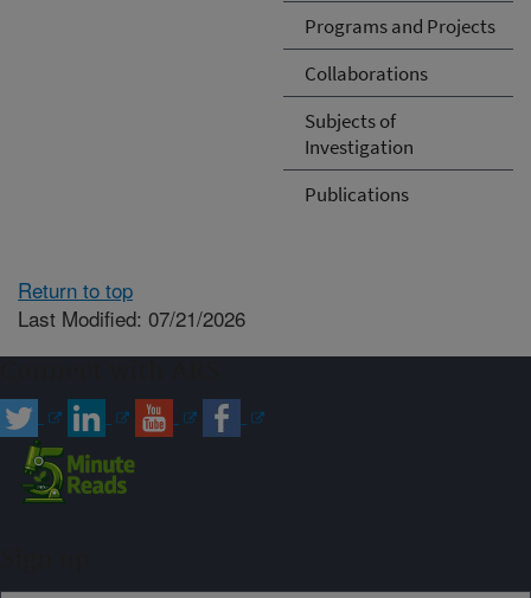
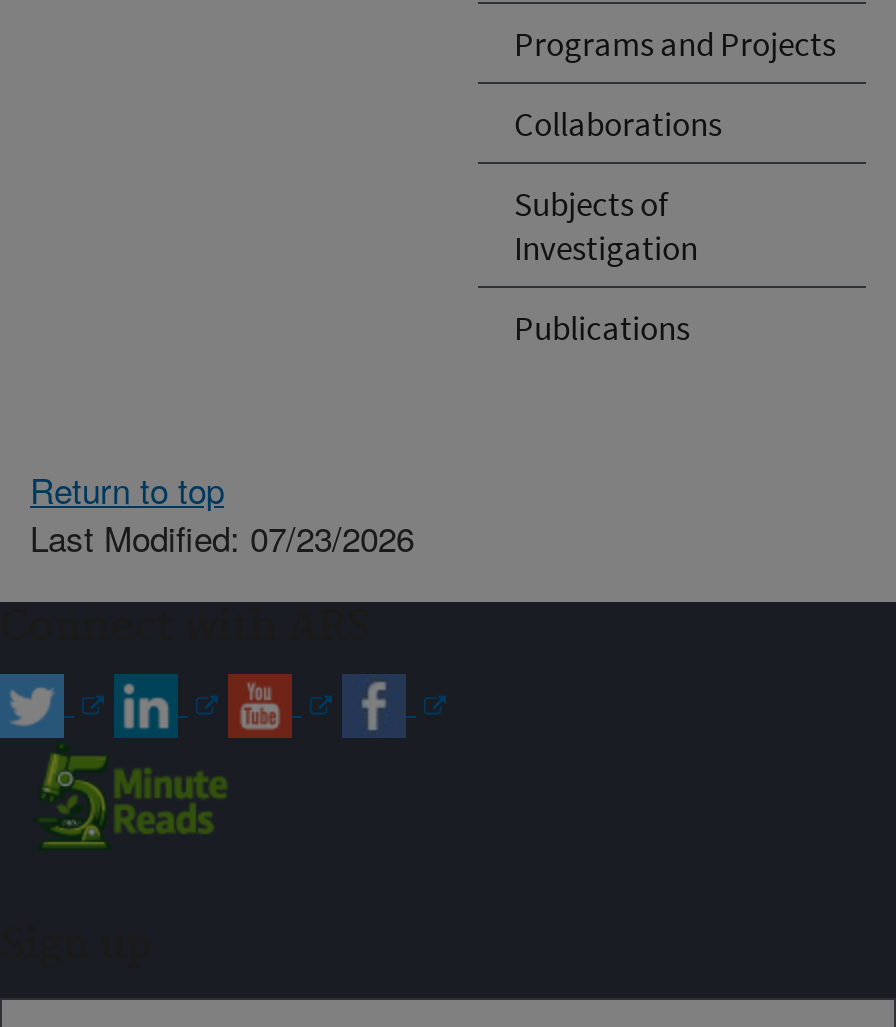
- Last Modified: 07/21/2026
+ Last Modified: 07/23/2026
